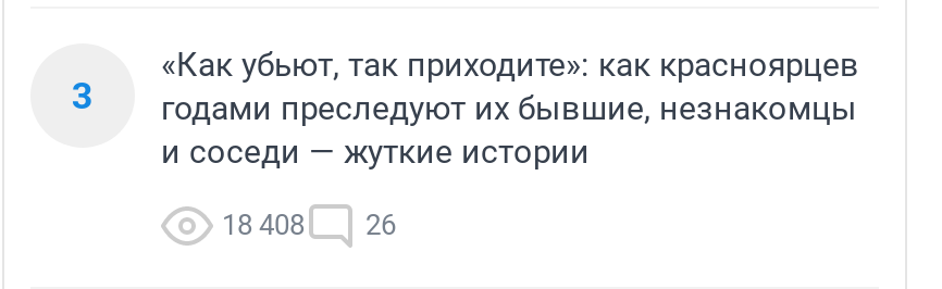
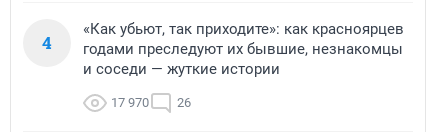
- 3 годами преследуют их бывшие, незнакомцы
+ 4 годами преследуют их бывшие, незнакомцы

- 18 408 26
+ 17 970 26
